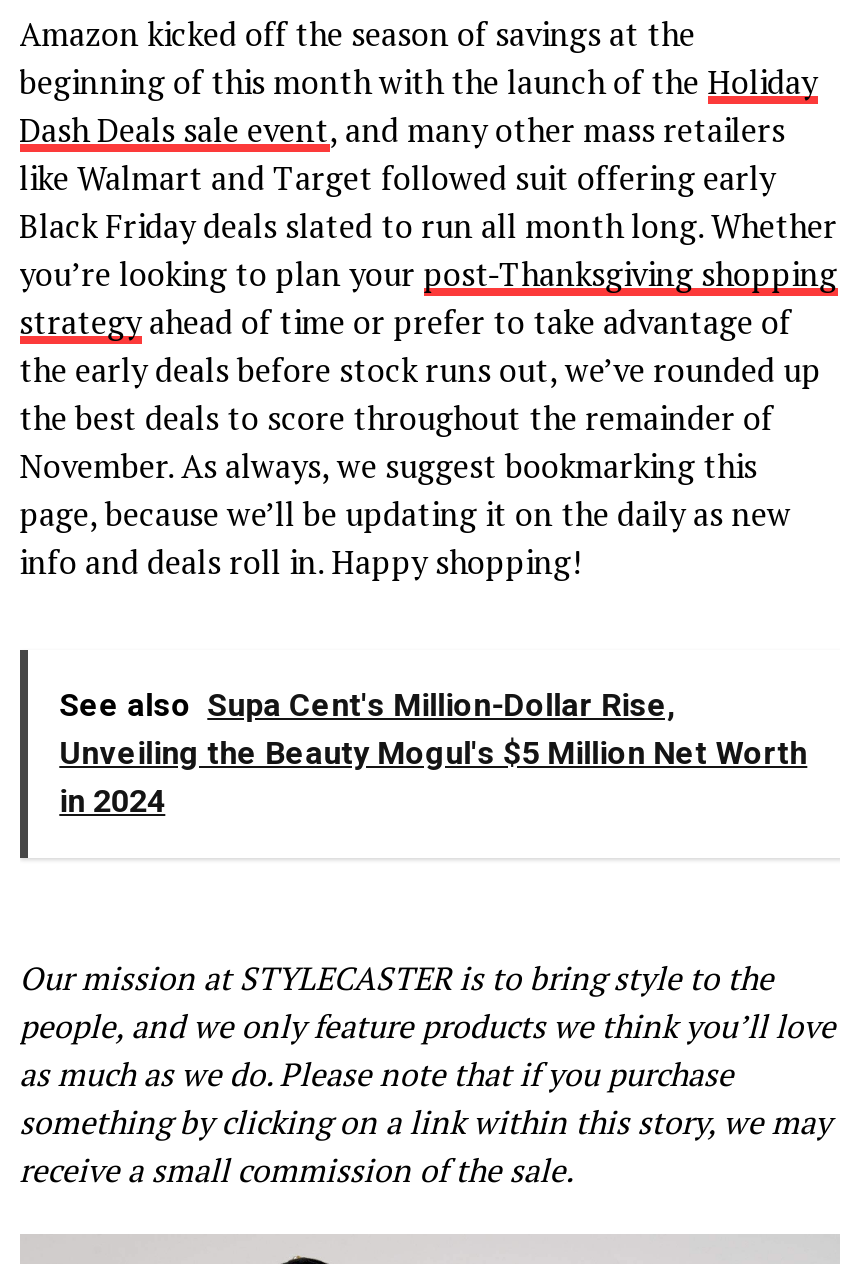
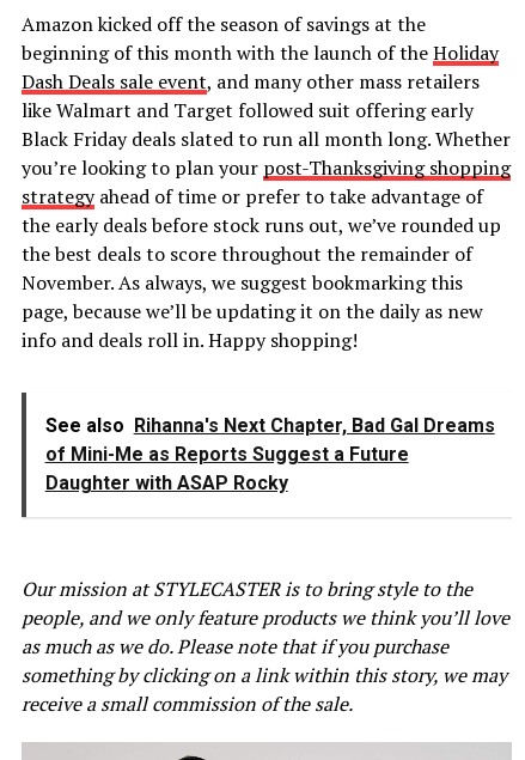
- See also Supa Cent's Million-Dollar Rise,
- Unveiling the Beauty Mogul's $5 Million Net Worth
- in 2024
+ See also Rihanna's Next Chapter, Bad Gal Dreams
+ of Mini-Me as Reports Suggest a Future
+ Daughter with ASAP Rocky
